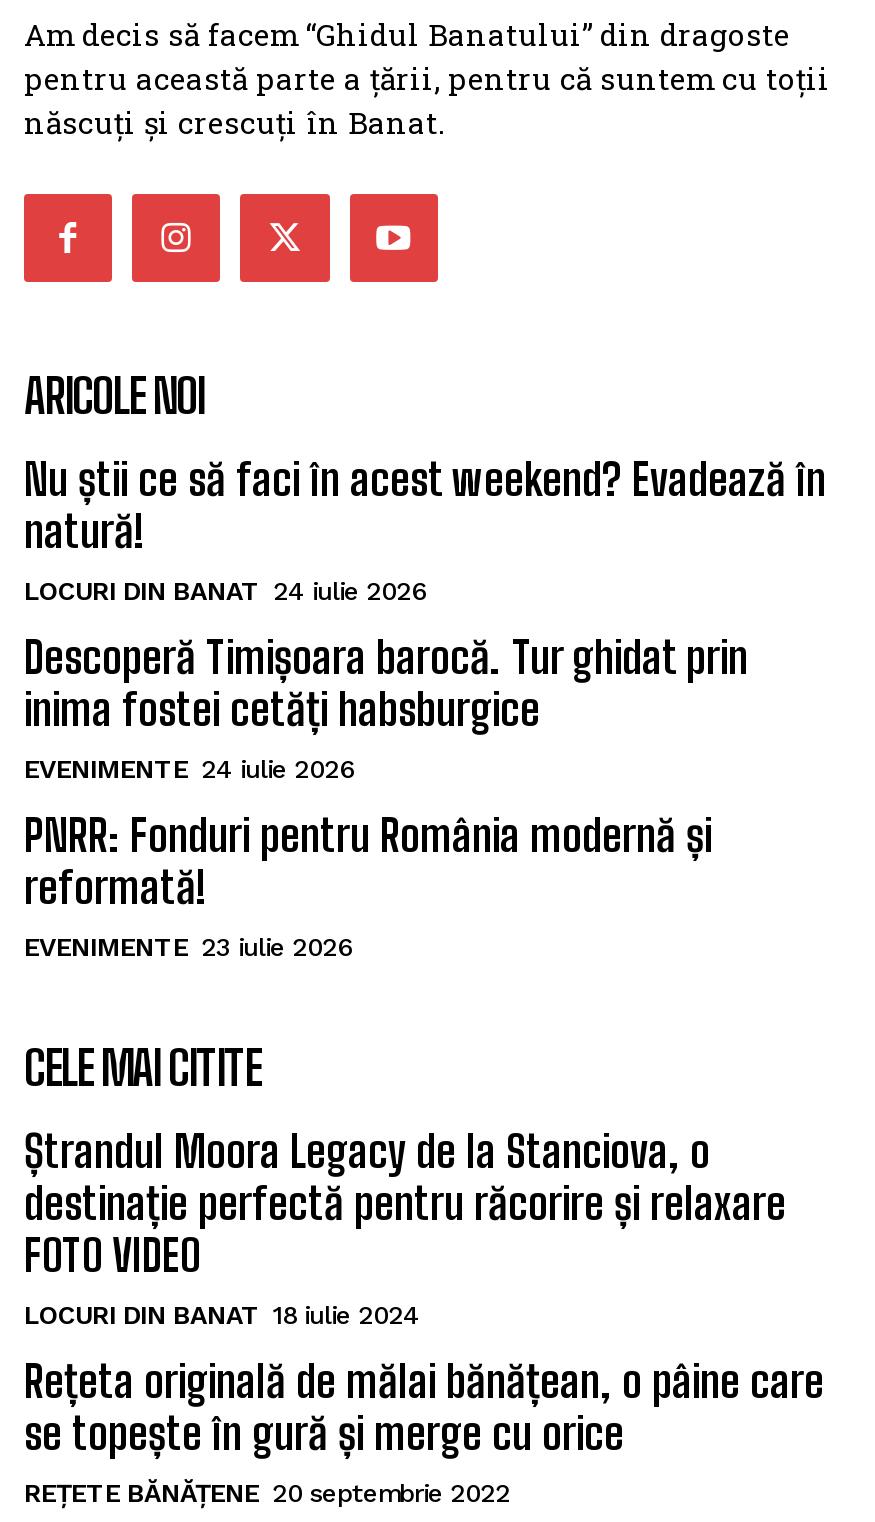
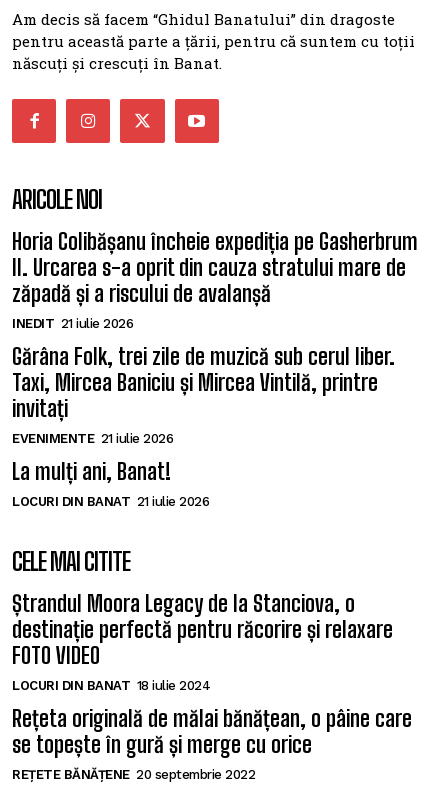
- Nu știi ce să faci în acest weekend? Evadează în
- natură!
- LOCURI DIN BANAT 24 iulie 2026
- Descoperă Timișoara barocă. Tur ghidat prin
- inima fostei cetăți habsburgice
- EVENIMENTE 24 iulie 2026
- PNRR: Fonduri pentru România modernă și
- reformată!
- EVENIMENTE 23 iulie 2026
+ Horia Colibășanu încheie expediția pe Gasherbrum
+ II. Urcarea s-a oprit din cauza stratului mare de
+ zăpadă și a riscului de avalanșă
+ INEDIT 21 iulie 2026
+ Gărâna Folk, trei zile de muzică sub cerul liber.
+ Taxi, Mircea Baniciu și Mircea Vintilă, printre
+ invitați
+ EVENIMENTE 21 iulie 2026
+ La mulți ani, Banat!
+ LOCURI DIN BANAT 21 iulie 2026
